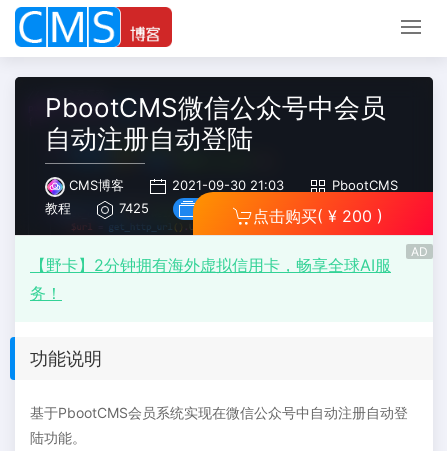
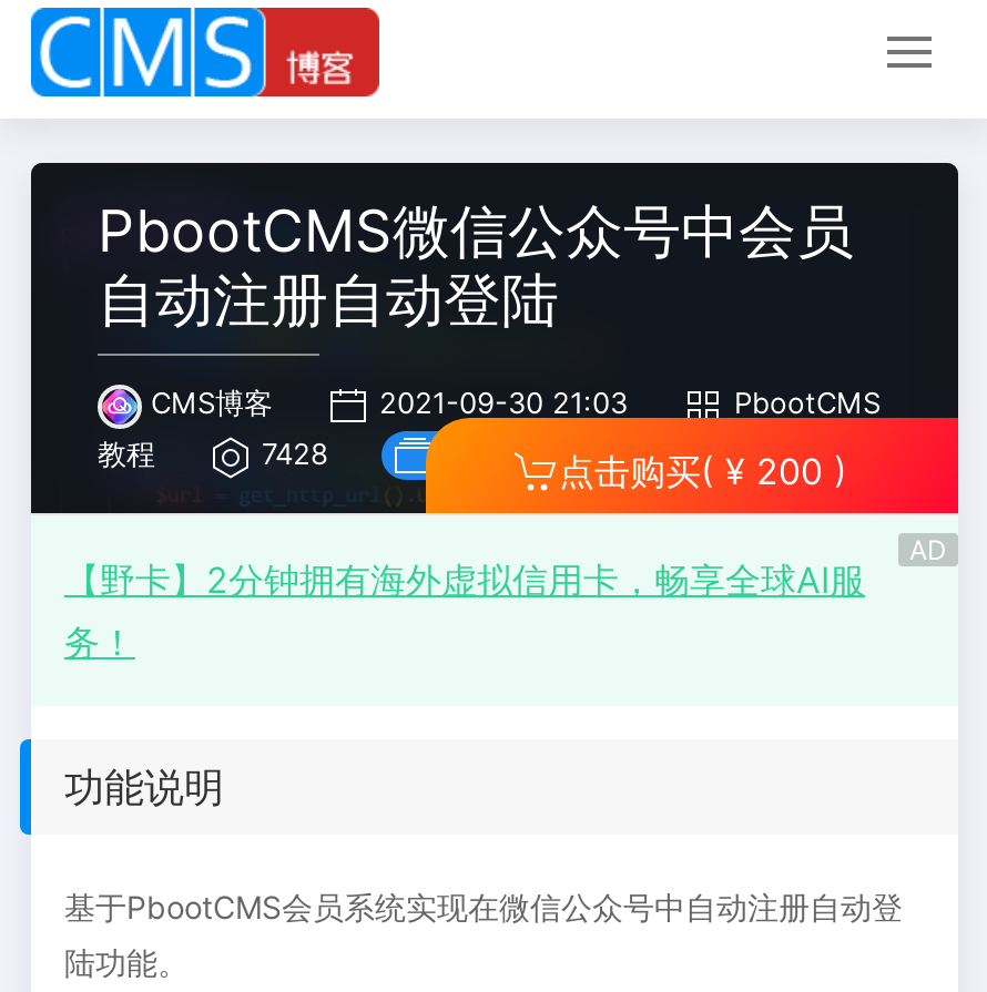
- 7425
+ 7428
